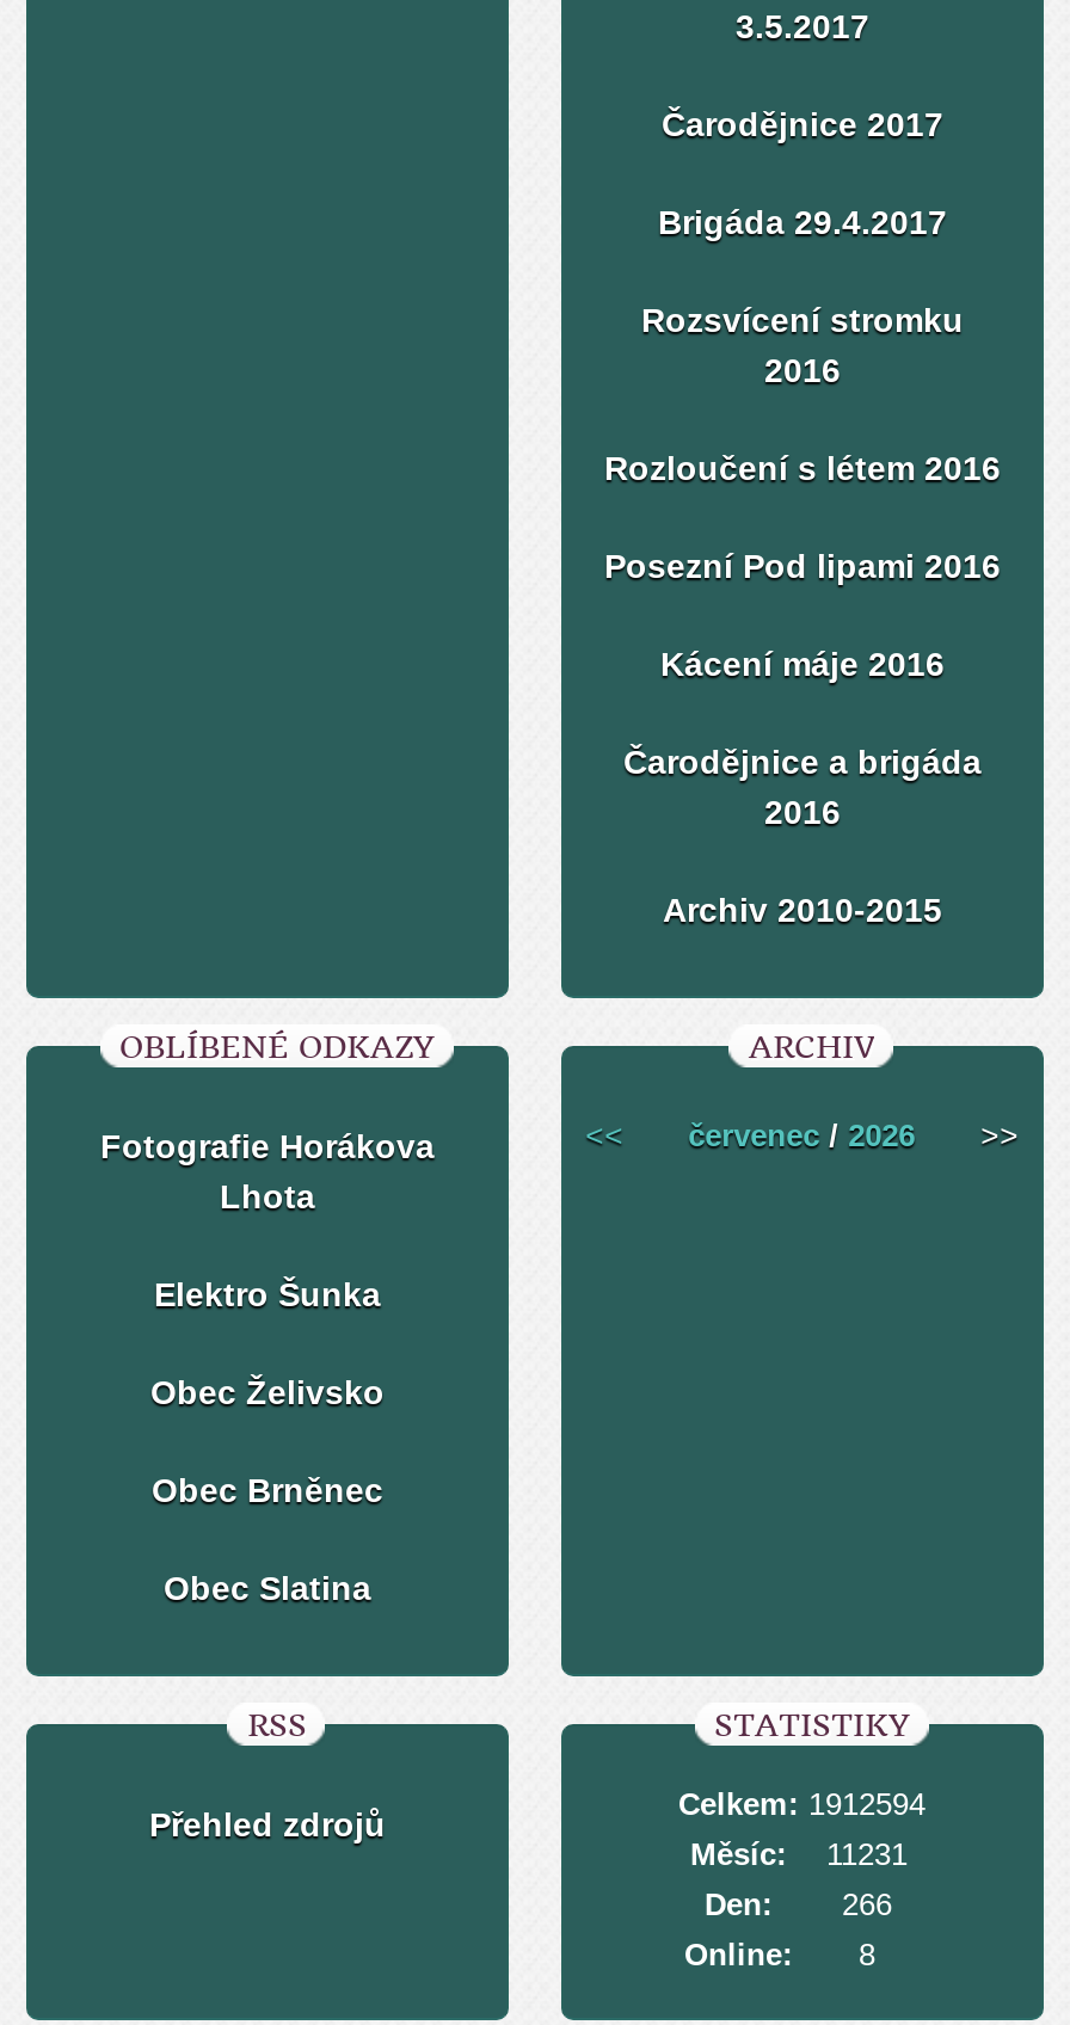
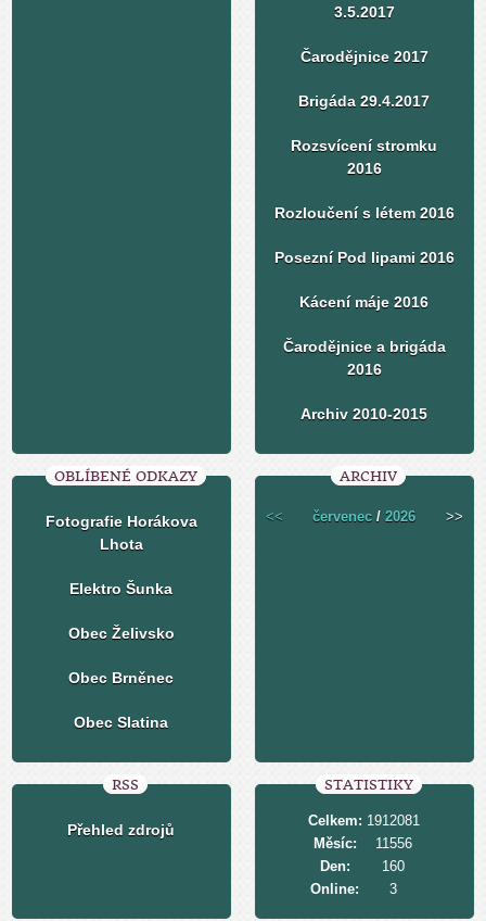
- Celkem: 1912594
+ Celkem: 1912081

- Měsíc: 11231
+ Měsíc: 11556

- Den: 266
+ Den: 160

- Online: 8
+ Online: 3
